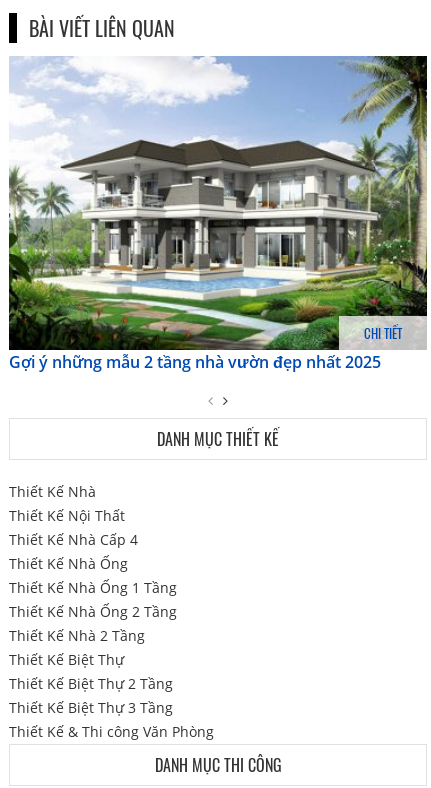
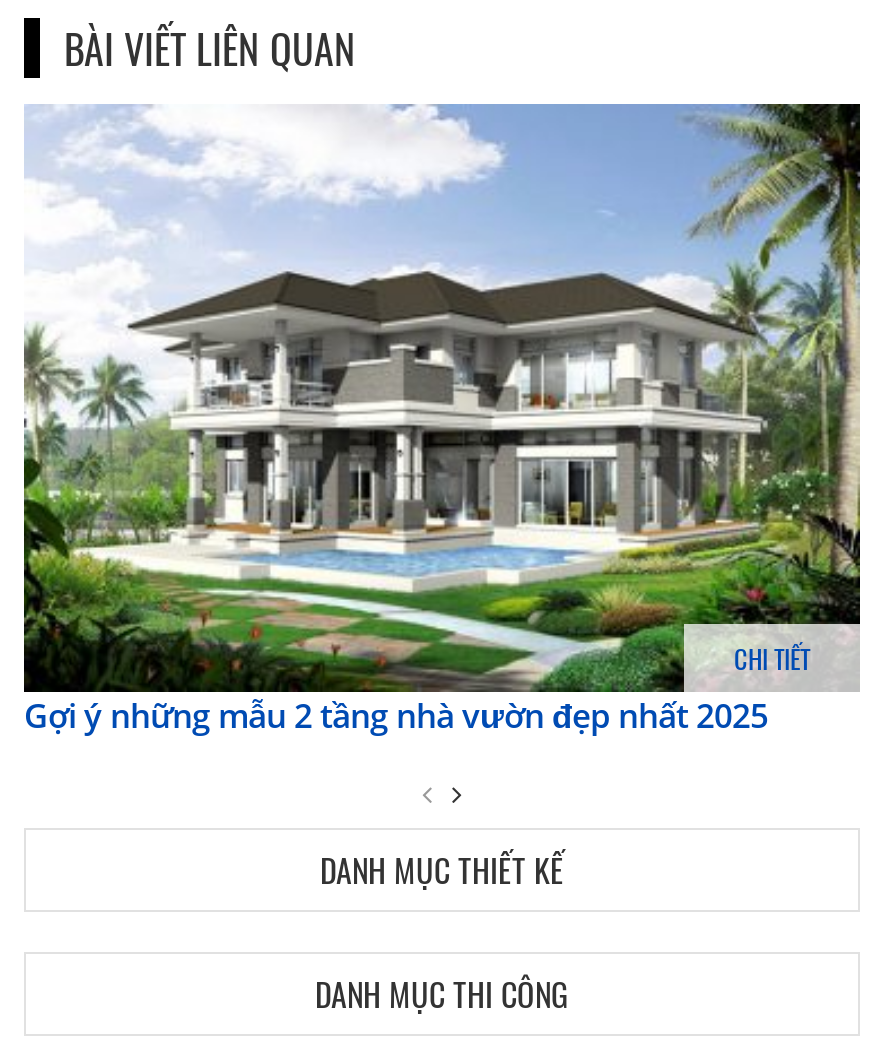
- Thiết Kế Nhà
- Thiết Kế Nội Thất
- Thiết Kế Nhà Cấp 4
- Thiết Kế Nhà Ống
- Thiết Kế Nhà Ống 1 Tầng
- Thiết Kế Nhà Ống 2 Tầng
- Thiết Kế Nhà 2 Tầng
- Thiết Kế Biệt Thự
- Thiết Kế Biệt Thự 2 Tầng
- Thiết Kế Biệt Thự 3 Tầng
- Thiết Kế & Thi công Văn Phòng
